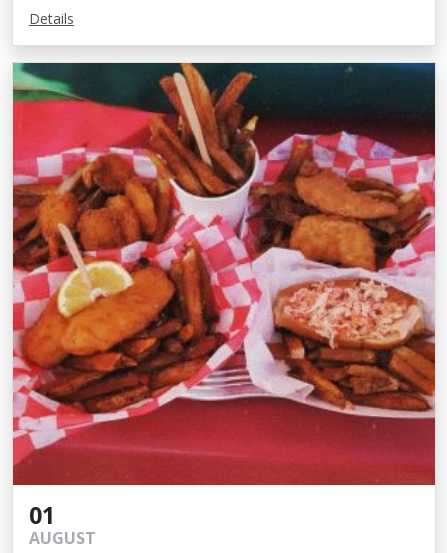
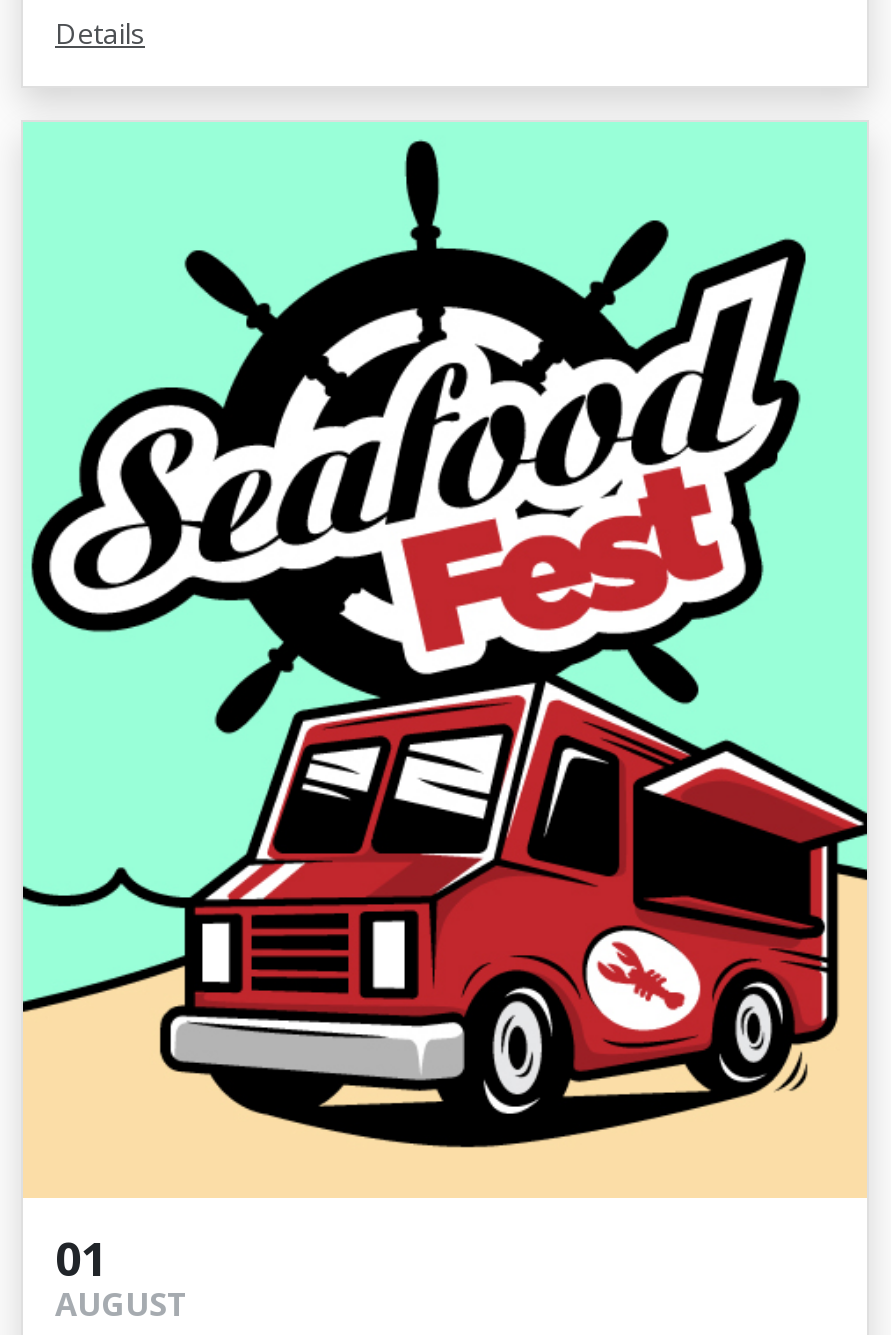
- [image]
+ [image]
